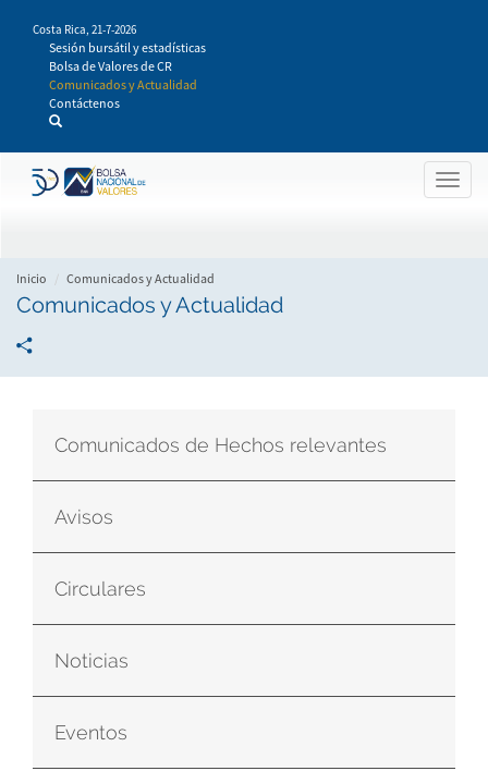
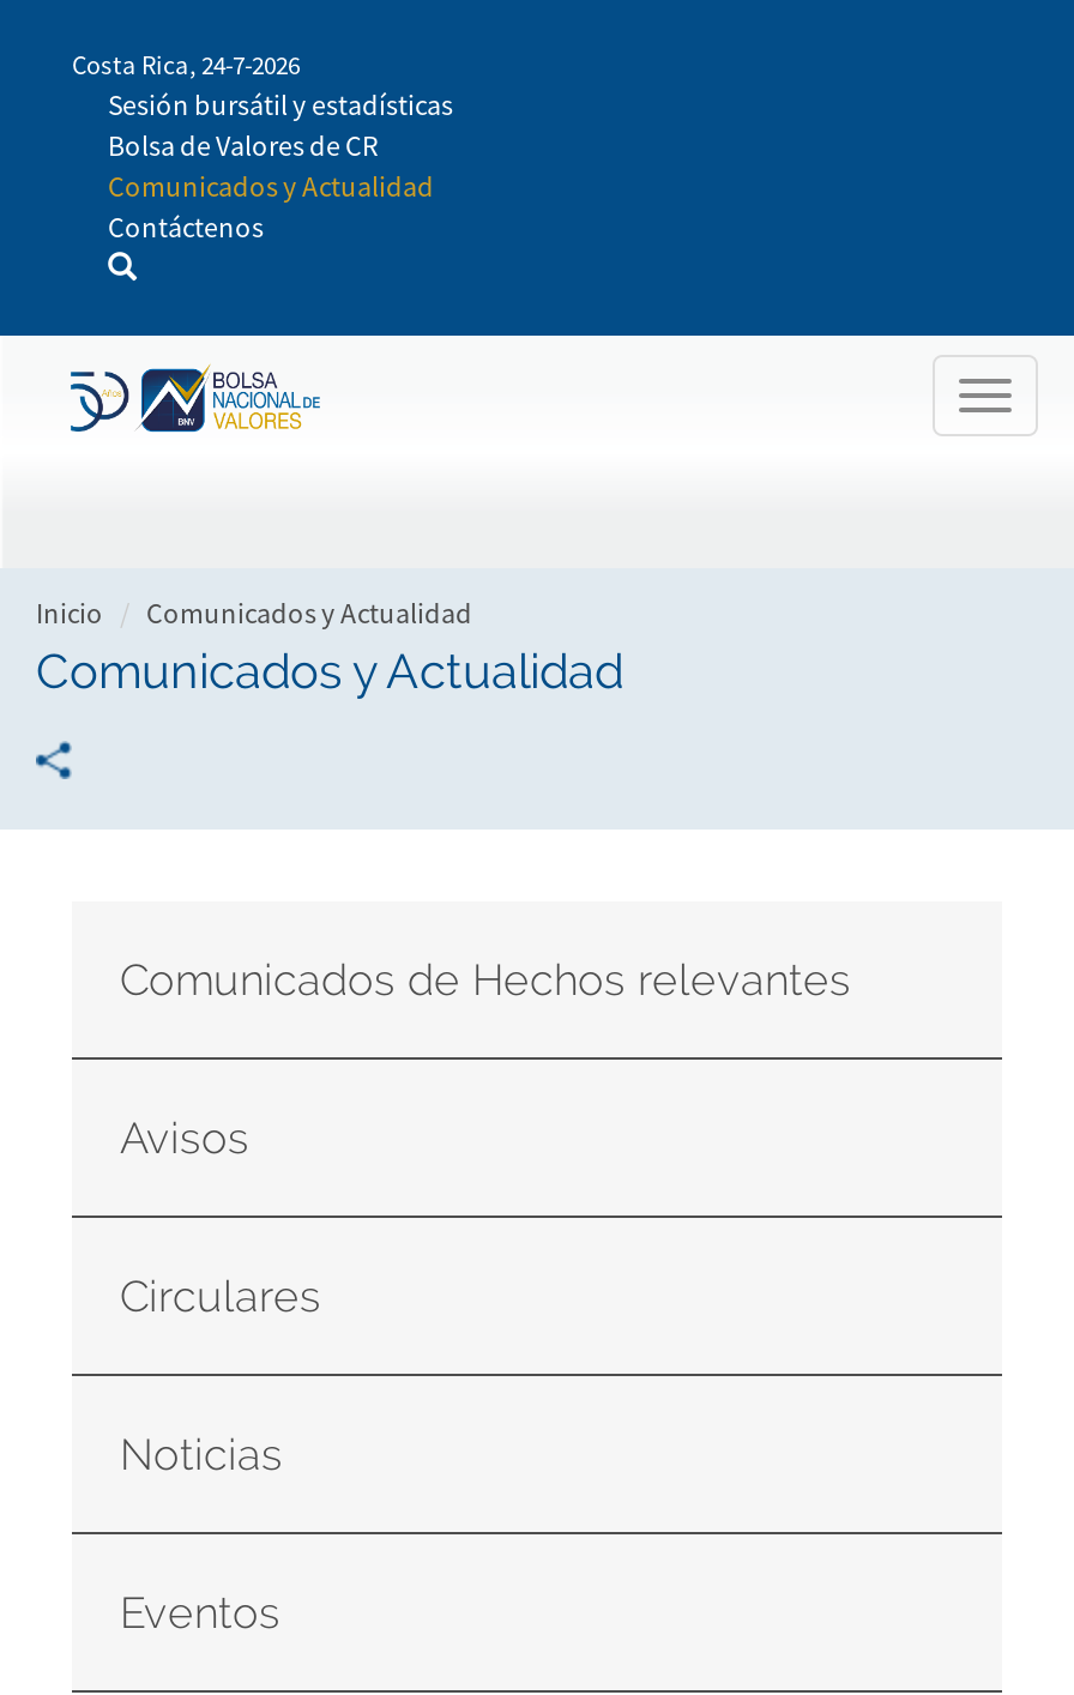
- Costa Rica, 21-7-2026
+ Costa Rica, 24-7-2026
